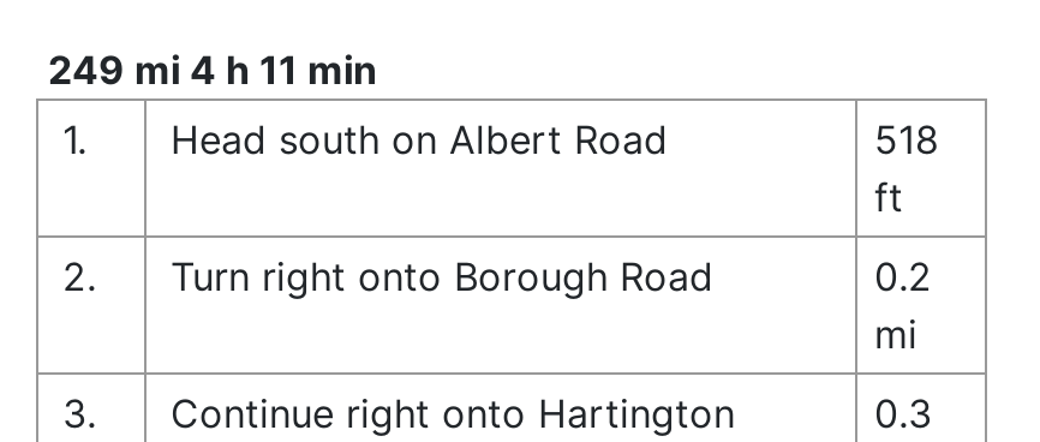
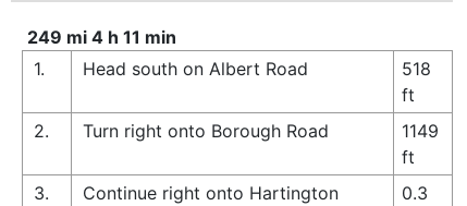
- 0.2
- mi
+ 1149
+ ft
